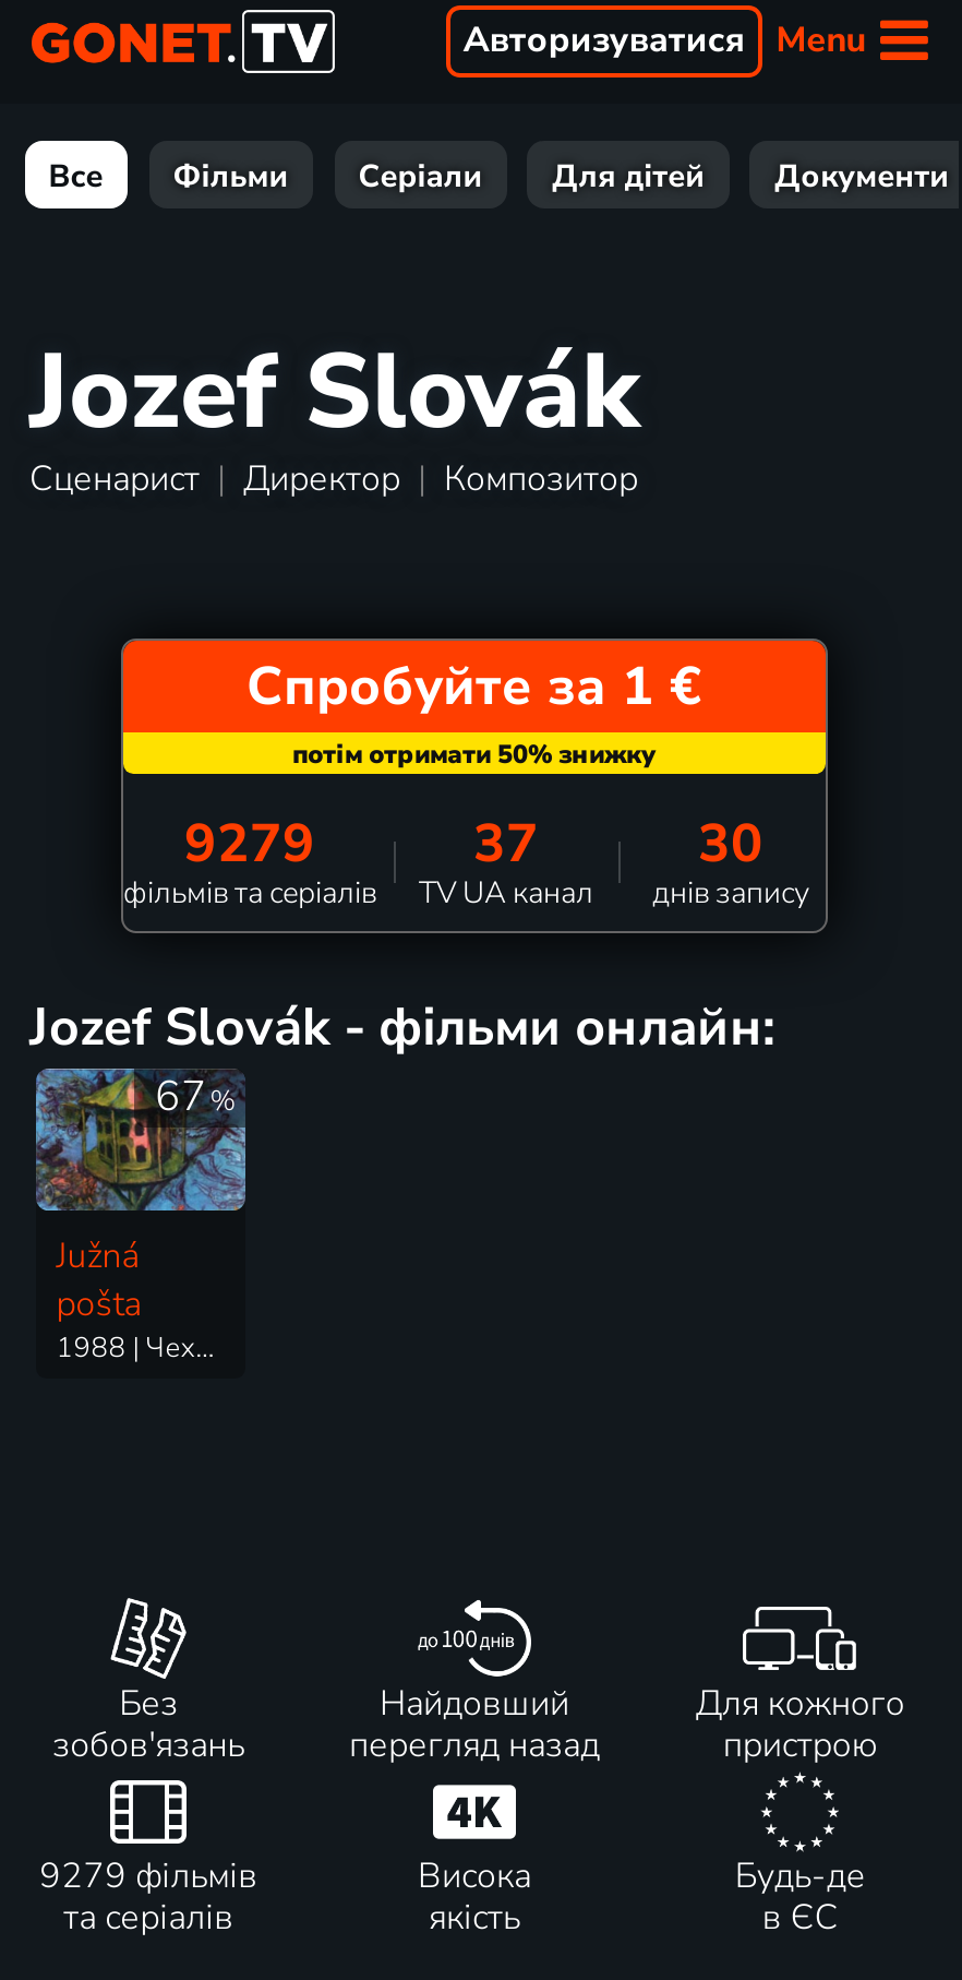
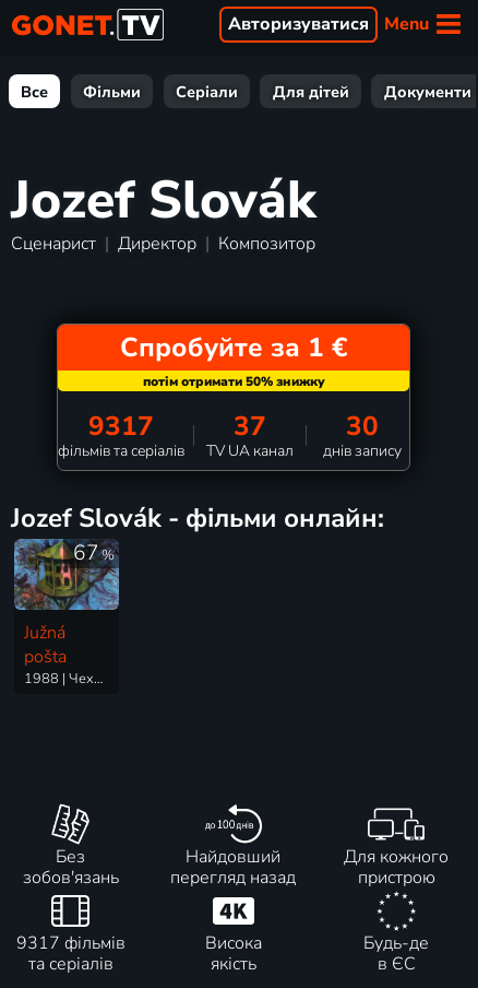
- 9279
+ 9317

- 9279 фільмів
+ 9317 фільмів
